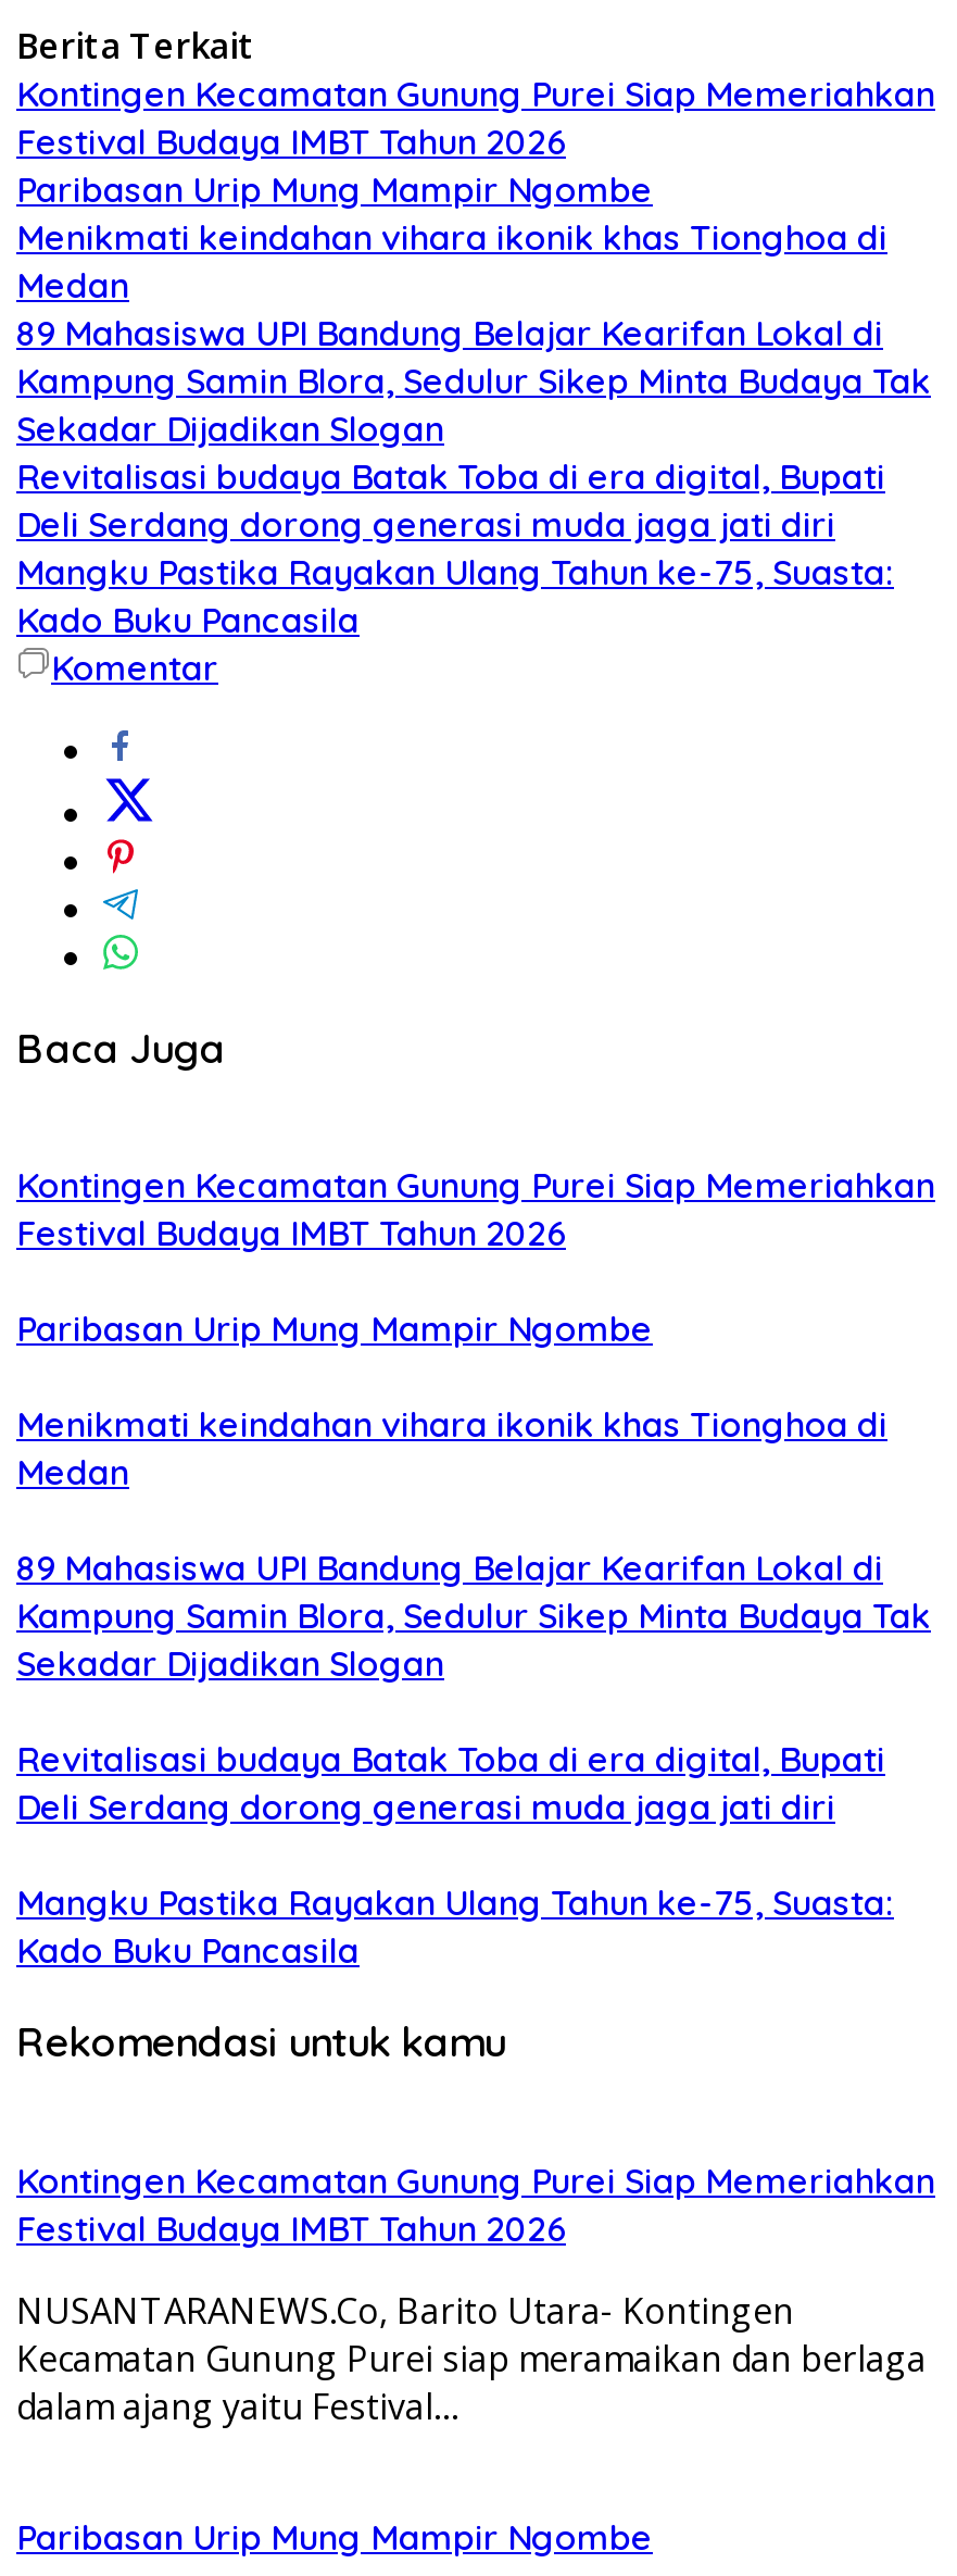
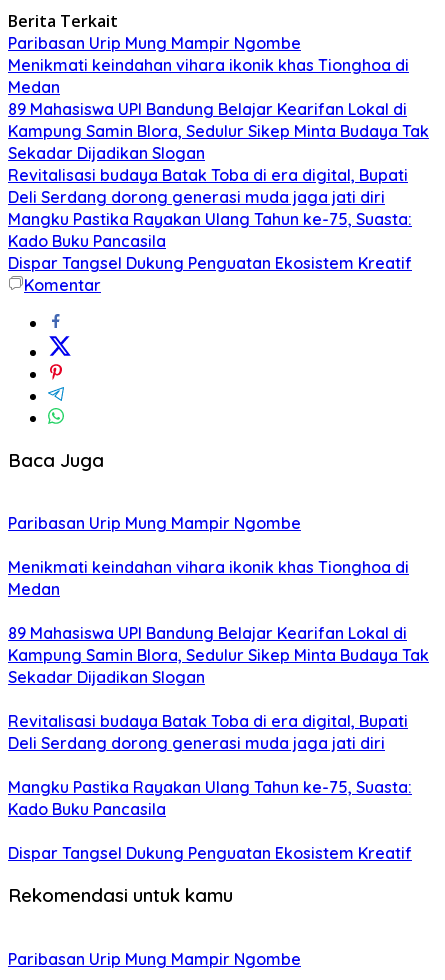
- Kontingen Kecamatan Gunung Purei Siap Memeriahkan
- Festival Budaya IMBT Tahun 2026

+ Dispar Tangsel Dukung Penguatan Ekosistem Kreatif

- Kontingen Kecamatan Gunung Purei Siap Memeriahkan
- Festival Budaya IMBT Tahun 2026

+ Dispar Tangsel Dukung Penguatan Ekosistem Kreatif

- Kontingen Kecamatan Gunung Purei Siap Memeriahkan
- Festival Budaya IMBT Tahun 2026
- NUSANTARANEWS.Co, Barito Utara- Kontingen
- Kecamatan Gunung Purei siap meramaikan dan berlaga
- dalam ajang yaitu Festival…
